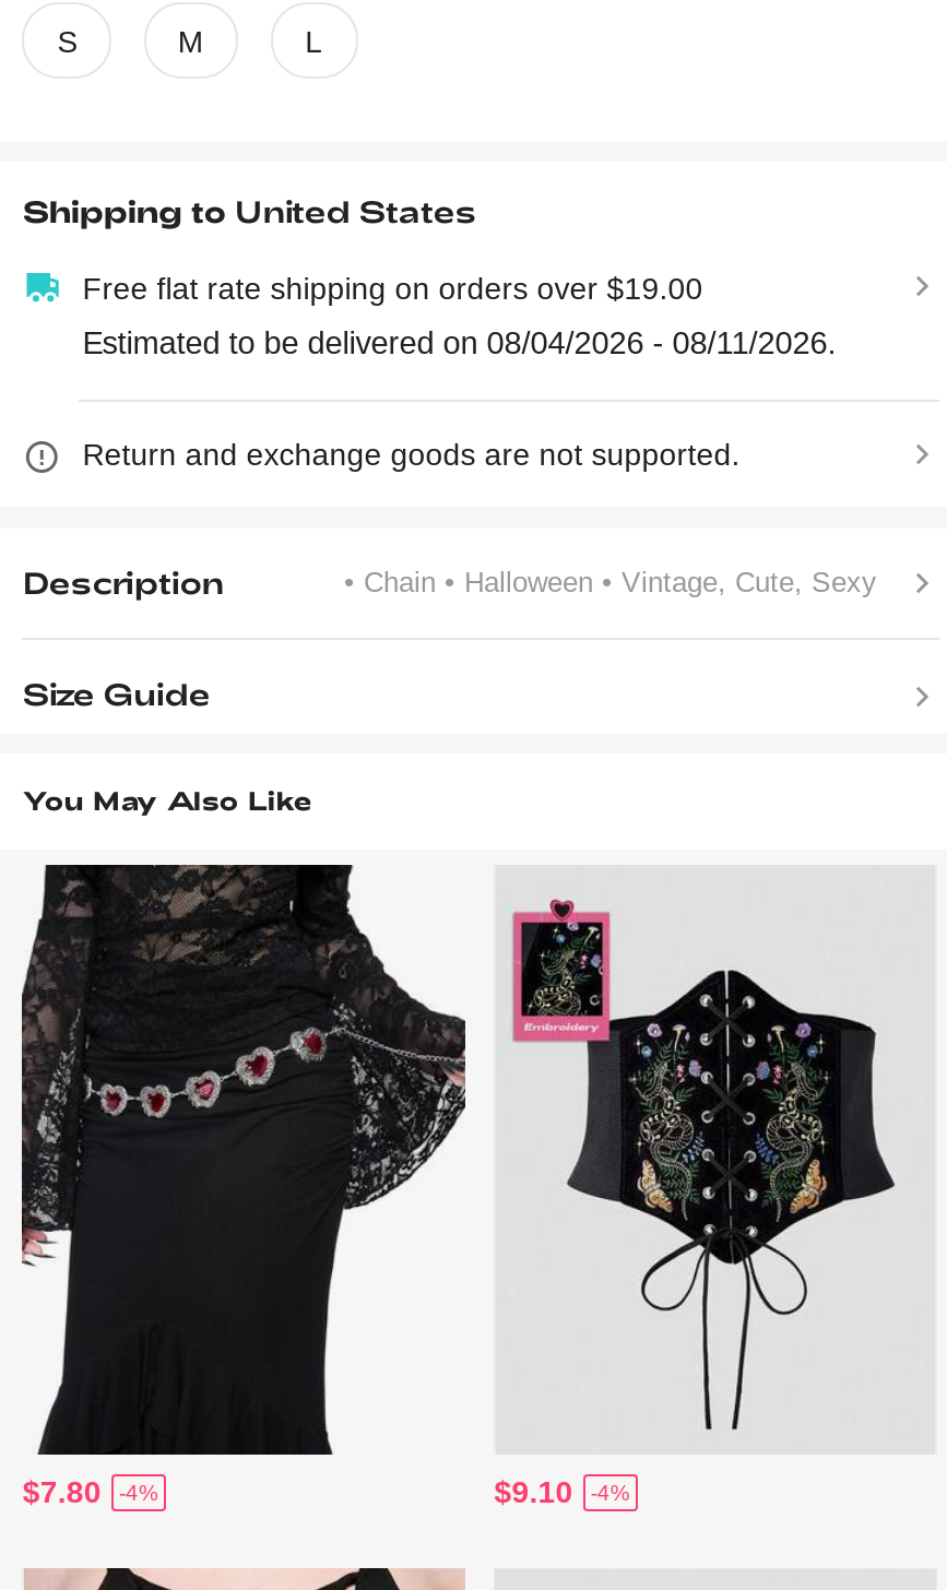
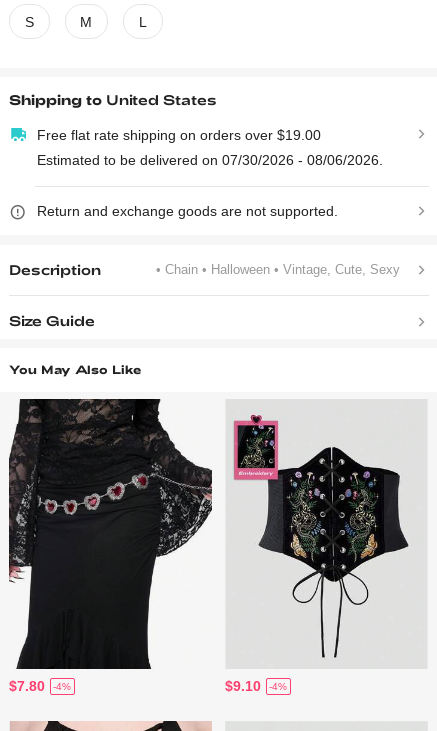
- Estimated to be delivered on 08/04/2026 - 08/11/2026.
+ Estimated to be delivered on 07/30/2026 - 08/06/2026.
